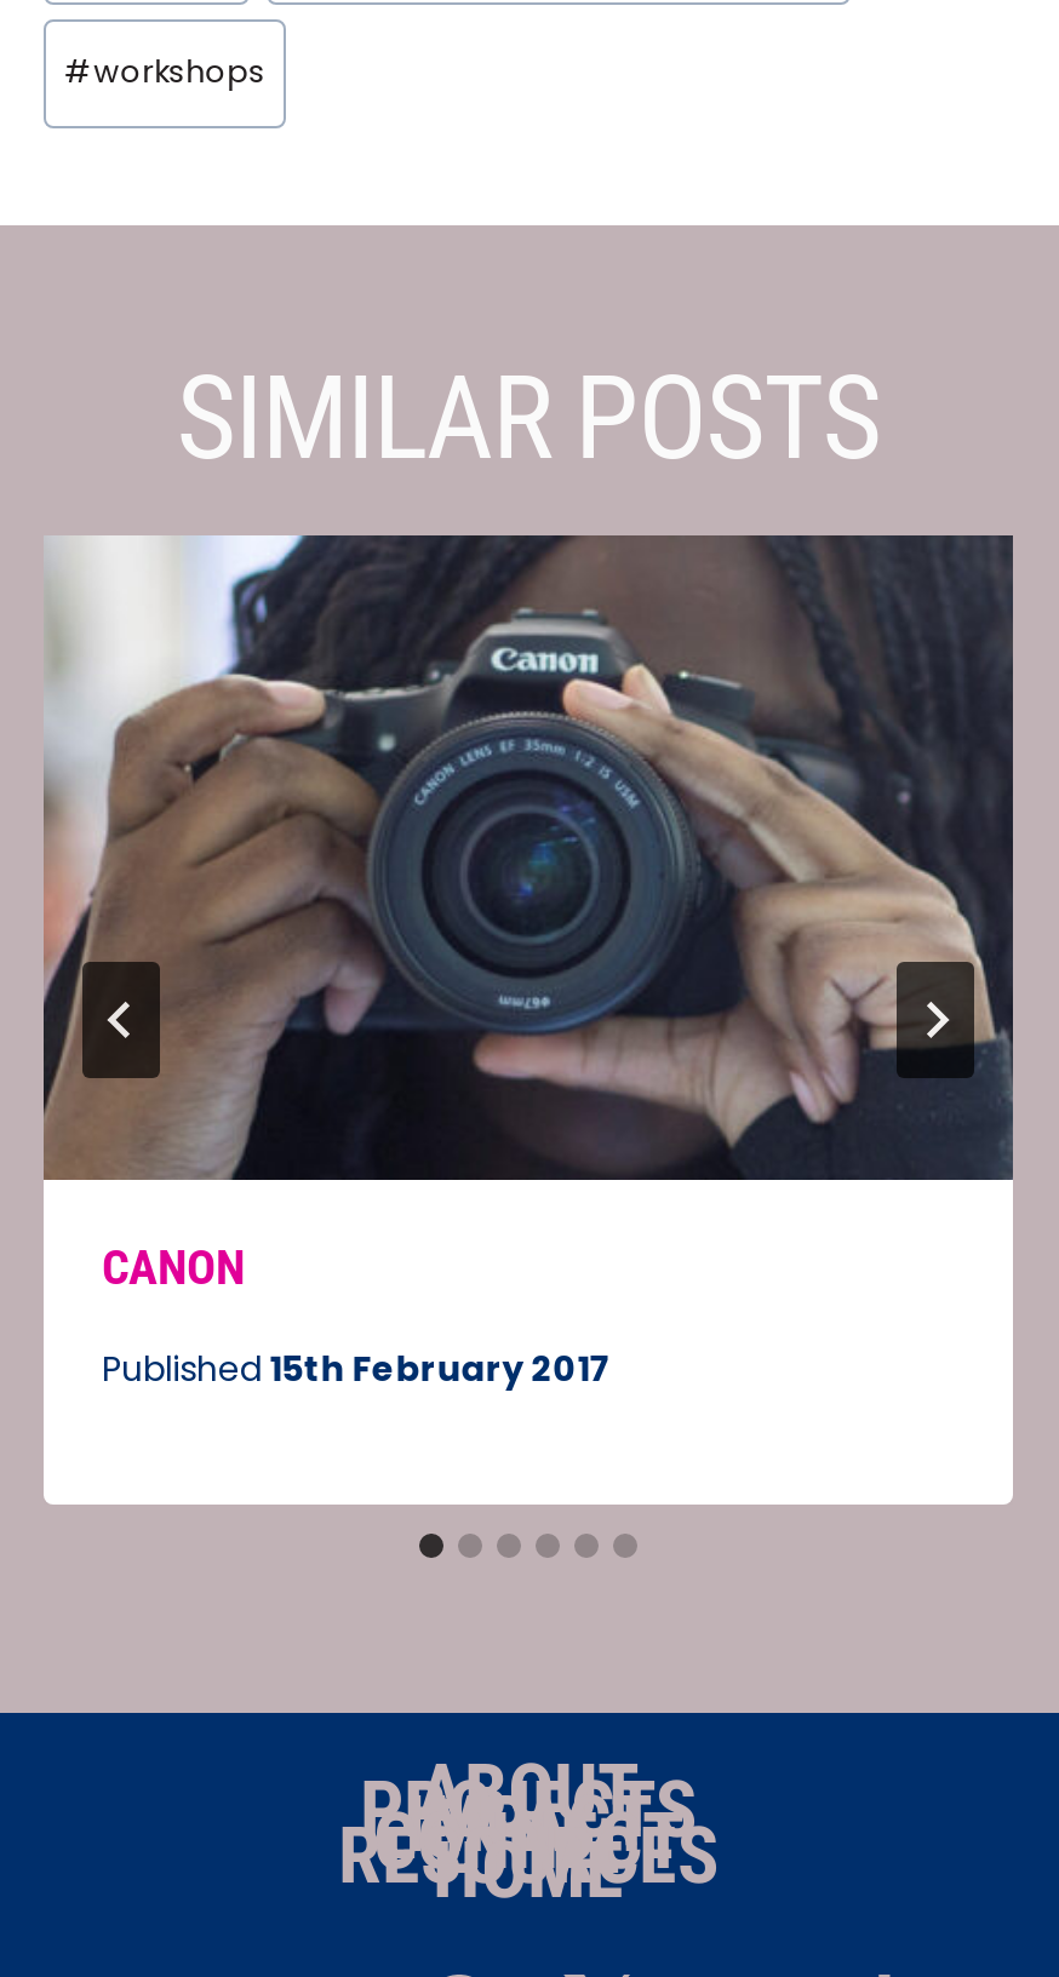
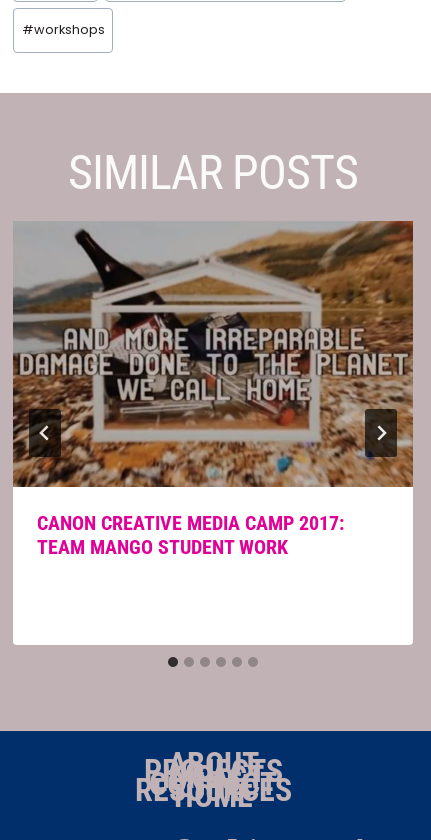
- [image]
- CANON
- Published 15th February 2017
+ [image]
+ CANON CREATIVE MEDIA CAMP 2017:
+ TEAM MANGO STUDENT WORK
